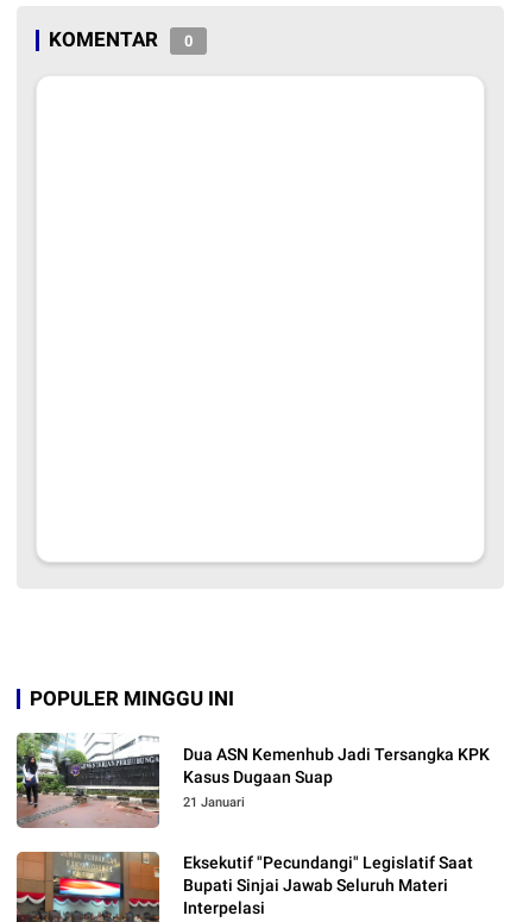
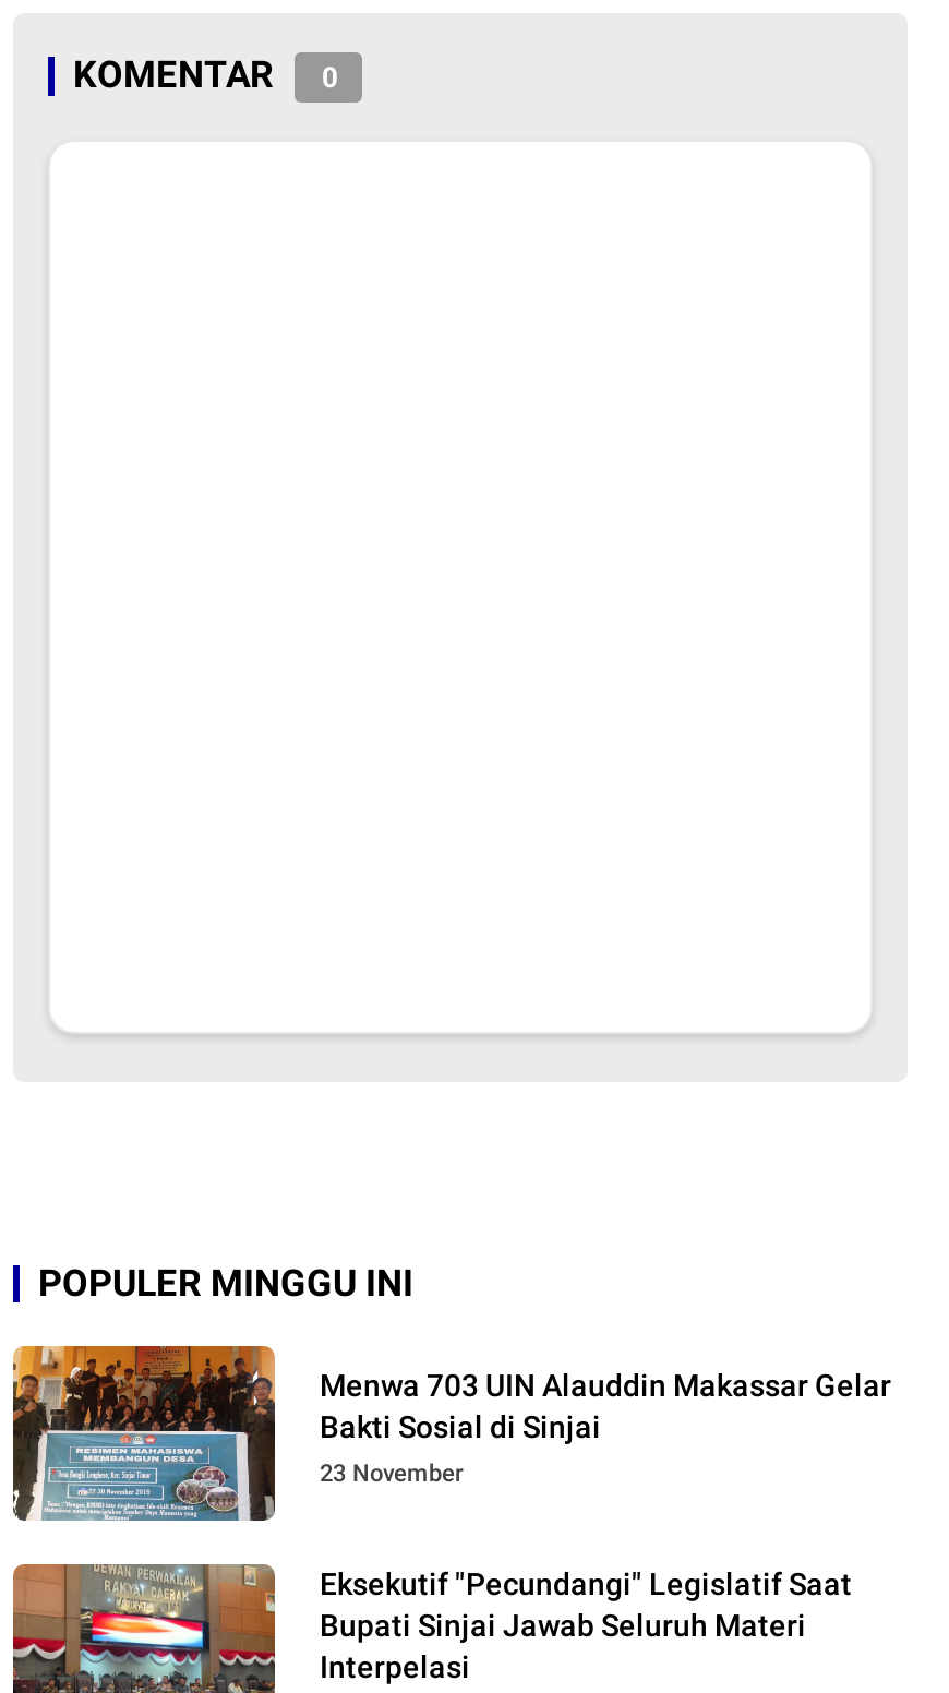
- [image]
- Dua ASN Kemenhub Jadi Tersangka KPK
- Kasus Dugaan Suap
- 21 Januari
+ [image]
+ Menwa 703 UIN Alauddin Makassar Gelar
+ Bakti Sosial di Sinjai
+ 23 November
